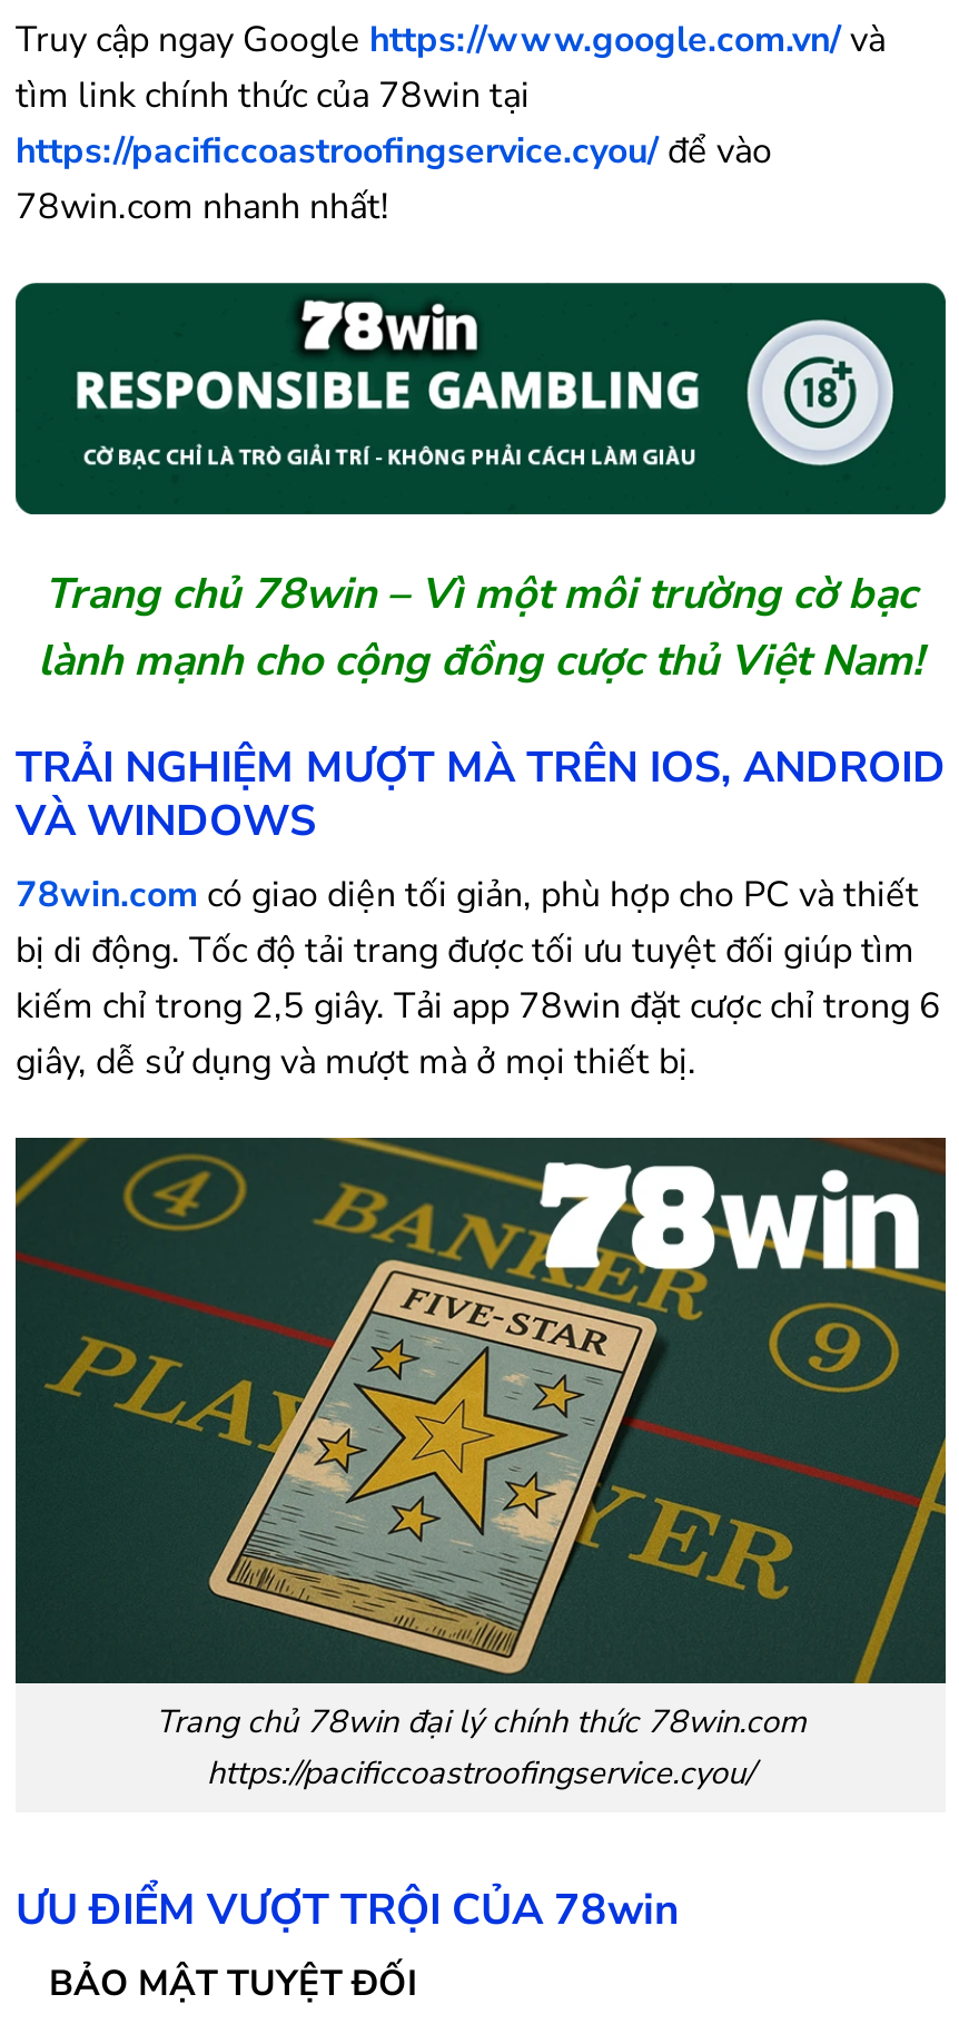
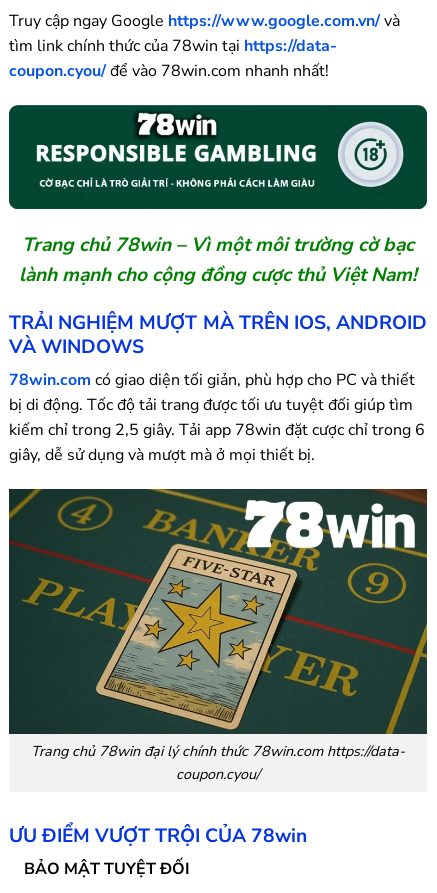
- tìm link chính thức của 78win tại
- https://pacificcoastroofingservice.cyou/ để vào
- 78win.com nhanh nhất!
+ tìm link chính thức của 78win tại https://data-
+ coupon.cyou/ để vào 78win.com nhanh nhất!

- Trang chủ 78win đại lý chính thức 78win.com
- https://pacificcoastroofingservice.cyou/
+ Trang chủ 78win đại lý chính thức 78win.com https://data-
+ coupon.cyou/
